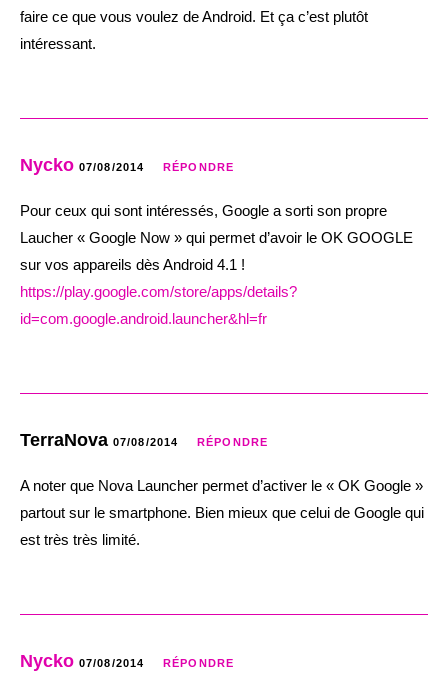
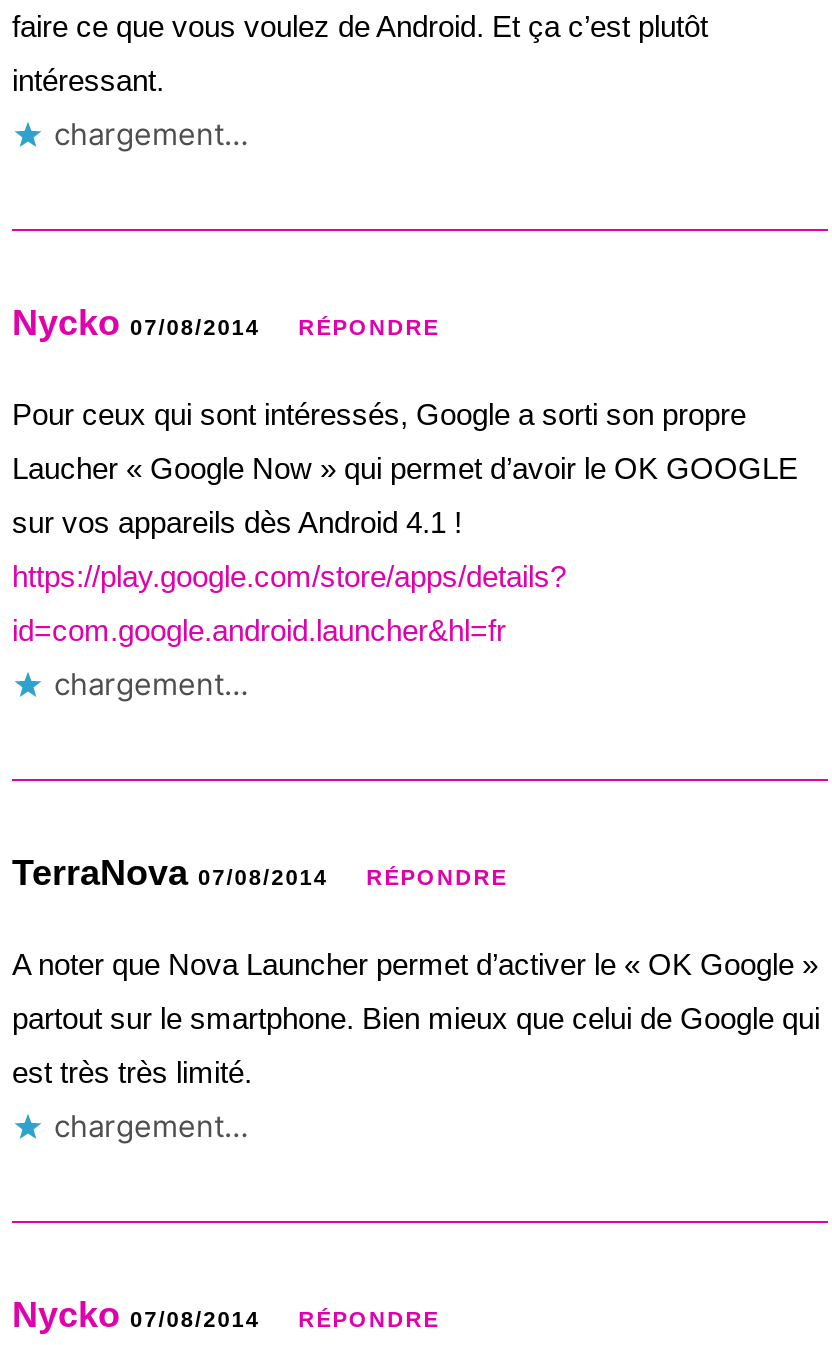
+ chargement…

+ chargement…

+ chargement…
